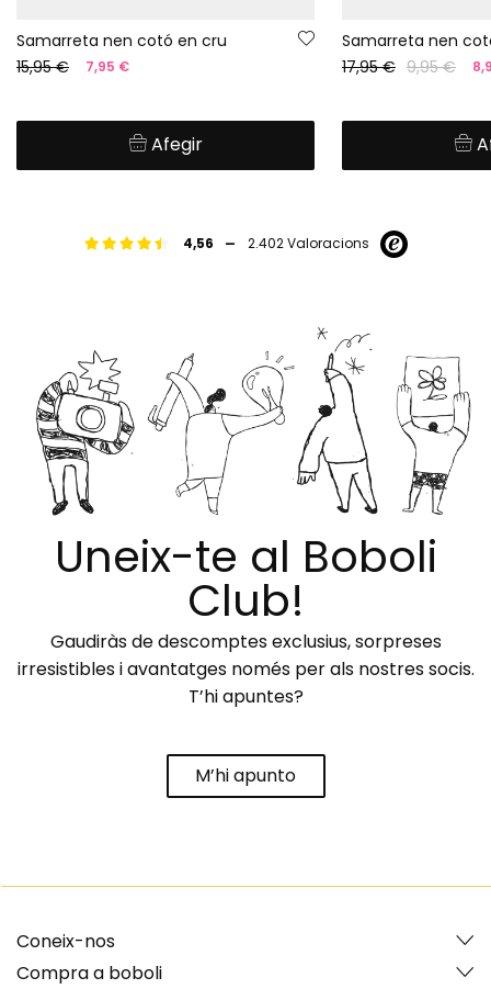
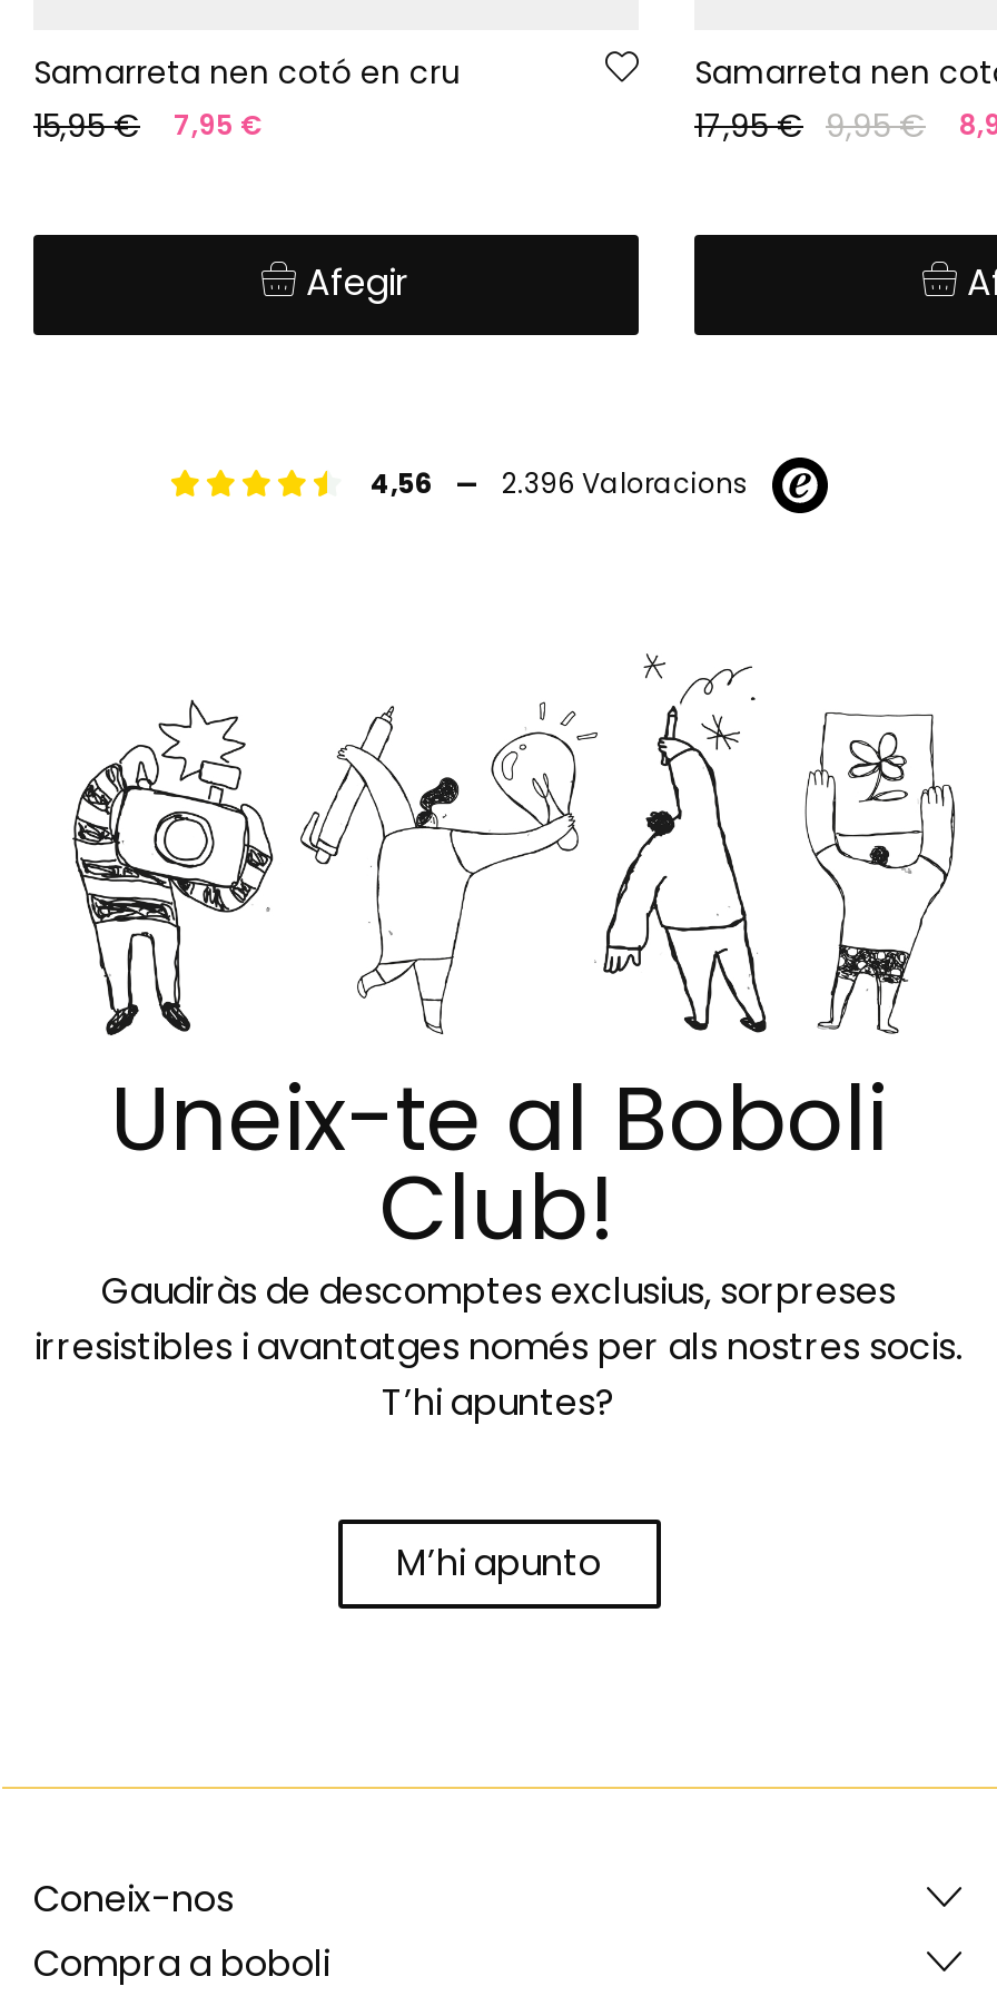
- 4,56 - 2.402 Valoracions
+ 4,56 - 2.396 Valoracions
